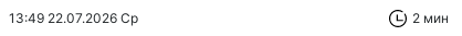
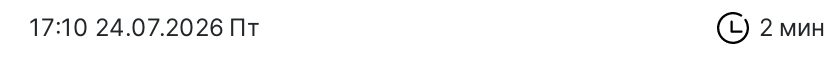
- 13:49 22.07.2026 Ср
+ 17:10 24.07.2026 Пт
